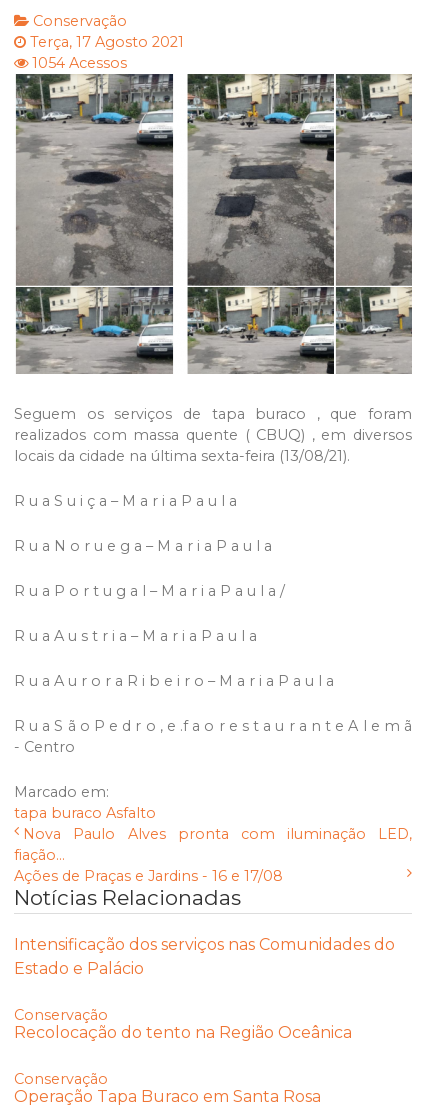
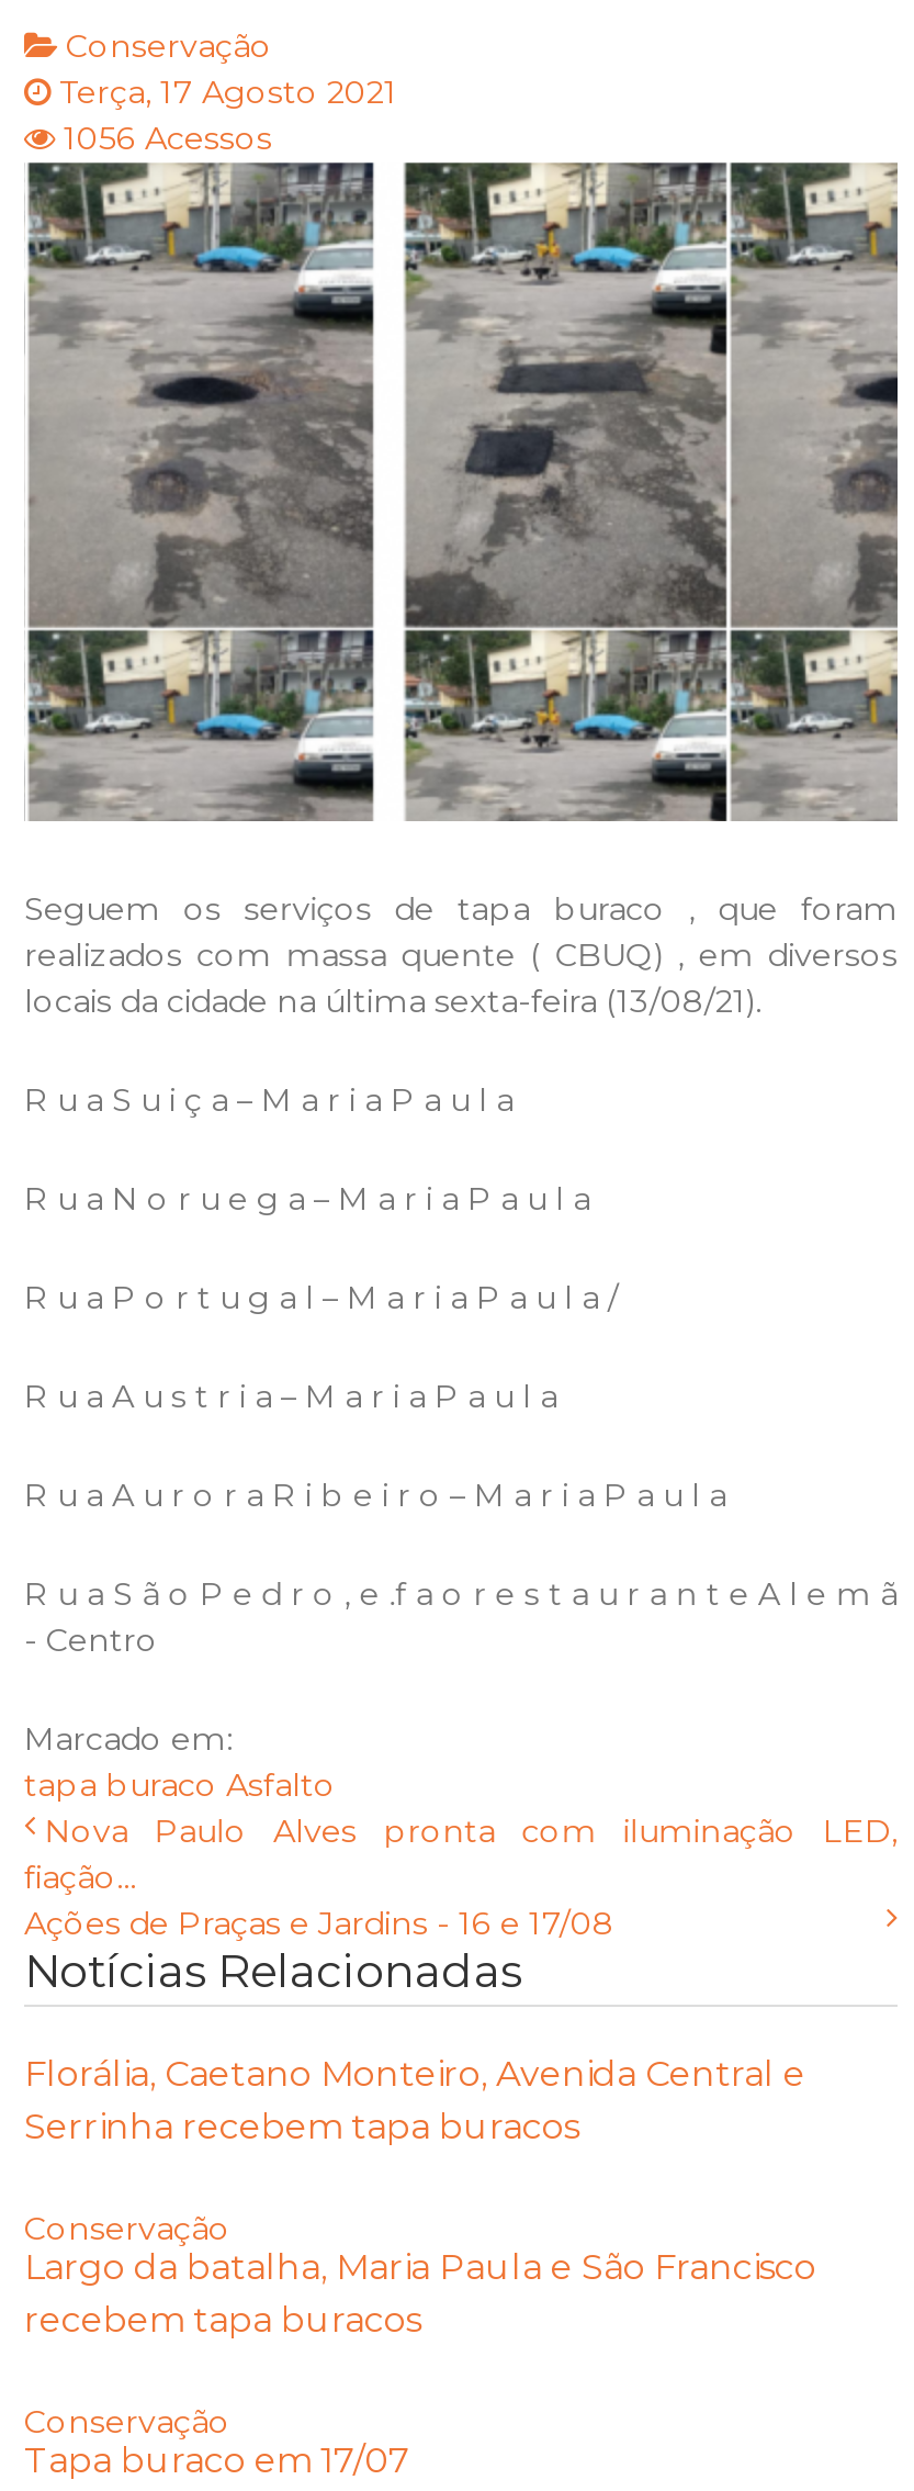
- 1054 Acessos
+ 1056 Acessos

- Intensificação dos serviços nas Comunidades do
- Estado e Palácio
+ Florália, Caetano Monteiro, Avenida Central e
+ Serrinha recebem tapa buracos

- Recolocação do tento na Região Oceânica
+ Largo da batalha, Maria Paula e São Francisco
+ recebem tapa buracos

- Operação Tapa Buraco em Santa Rosa
+ Tapa buraco em 17/07
